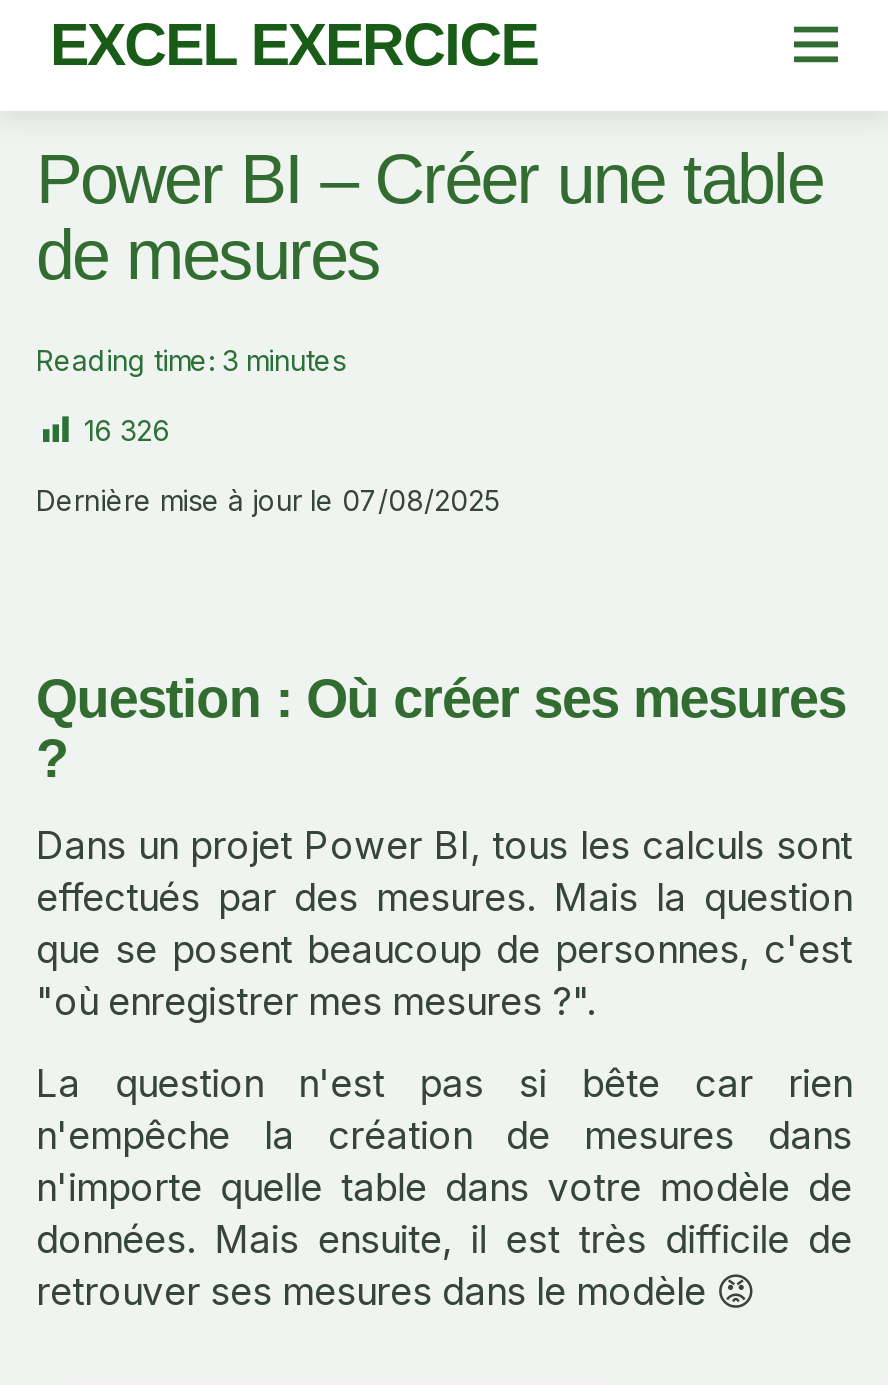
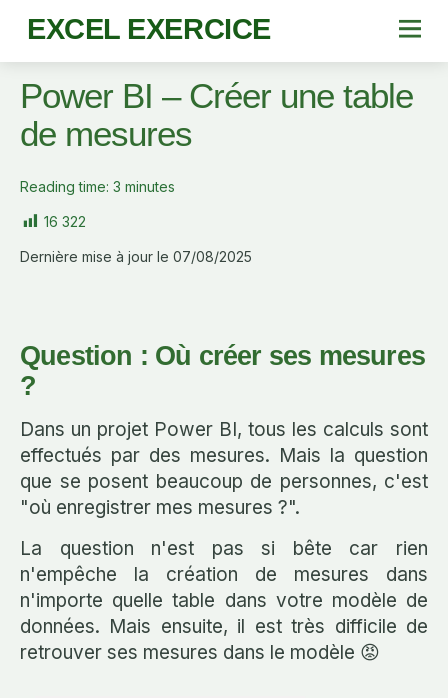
- 16 326
+ 16 322
